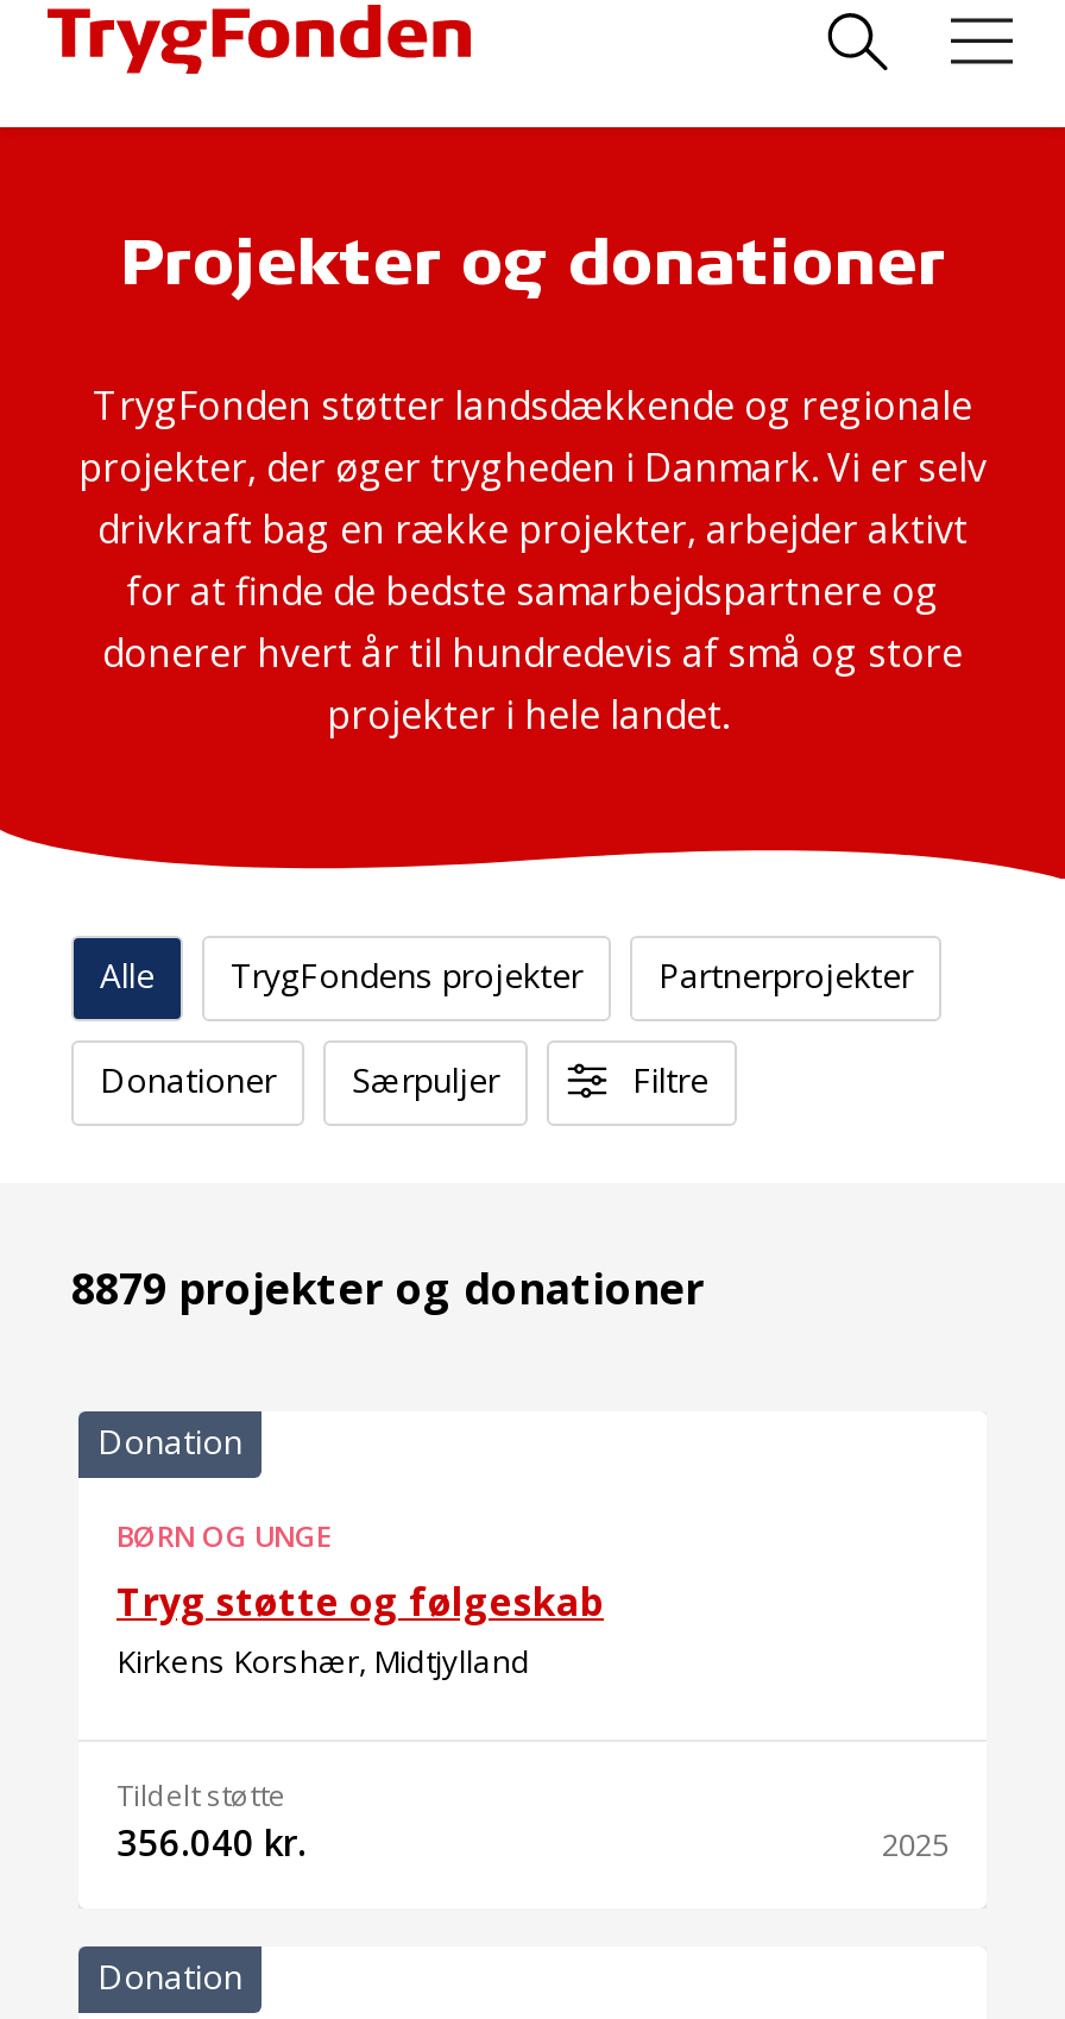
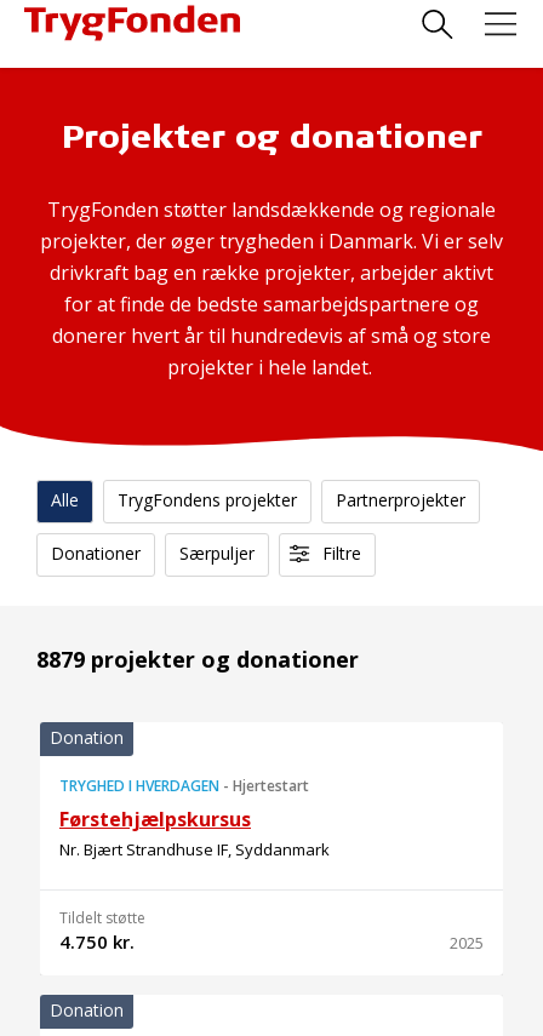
- BØRN OG UNGE
- Tryg støtte og følgeskab
- Kirkens Korshær, Midtjylland
+ TRYGHED I HVERDAGEN - Hjertestart
+ Førstehjælpskursus
+ Nr. Bjært Strandhuse IF, Syddanmark

- 356.040 kr.
+ 4.750 kr.
